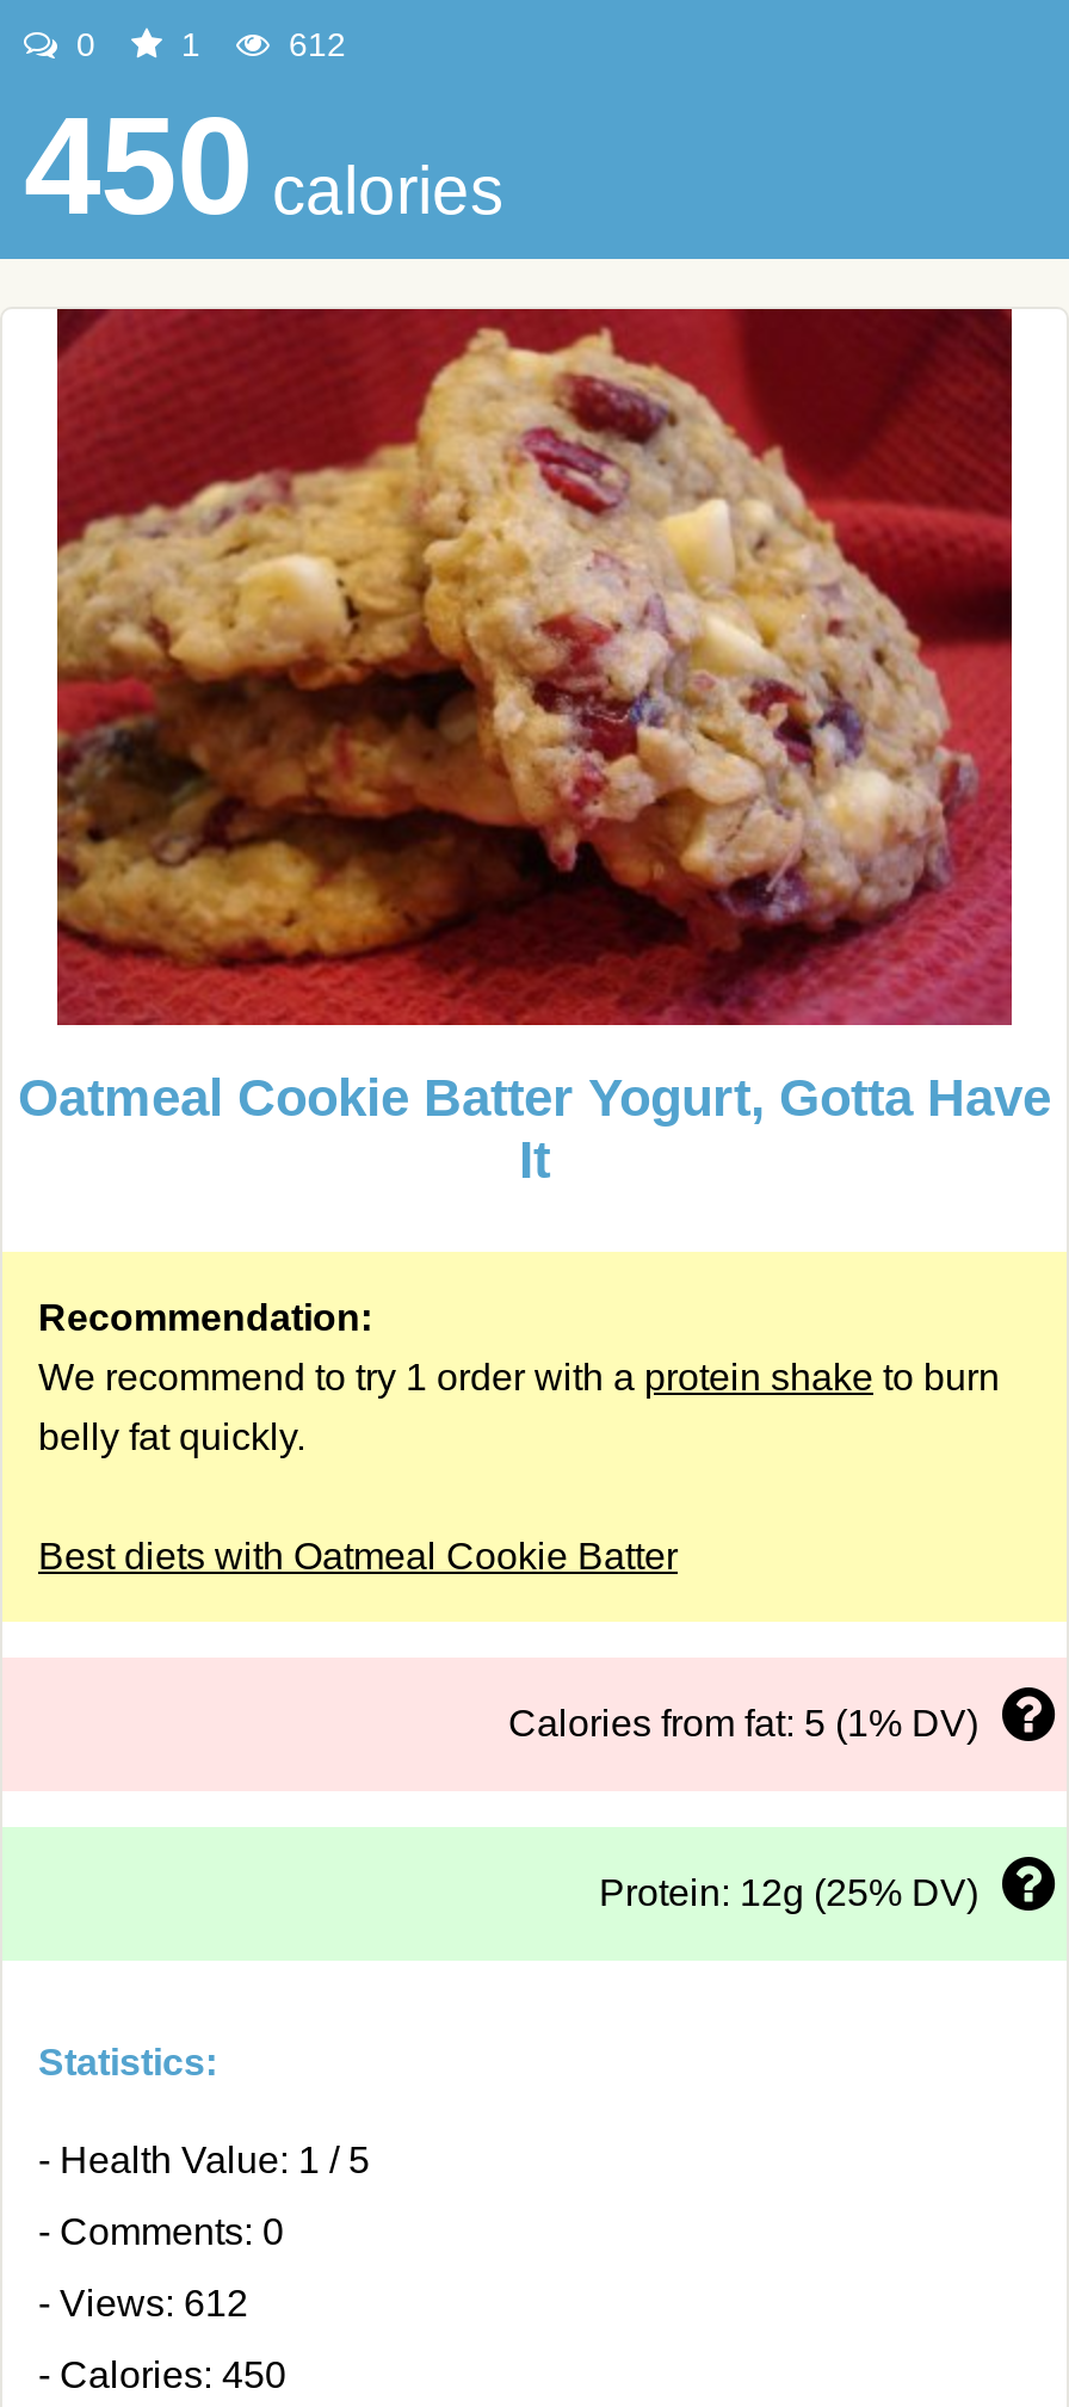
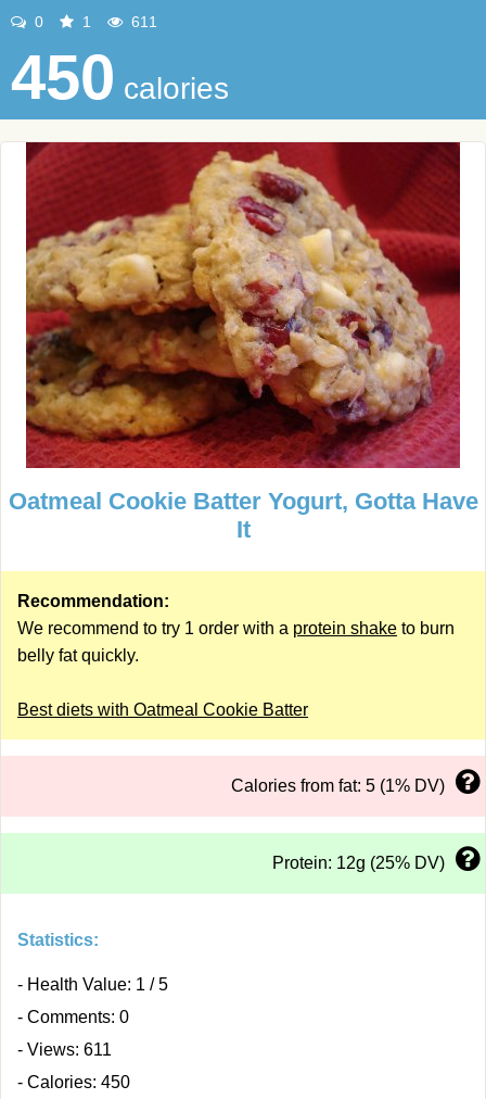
- 612
+ 611

- - Views: 612
+ - Views: 611
